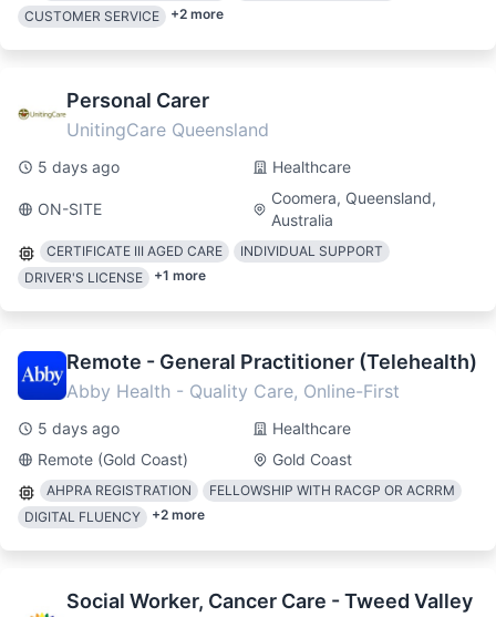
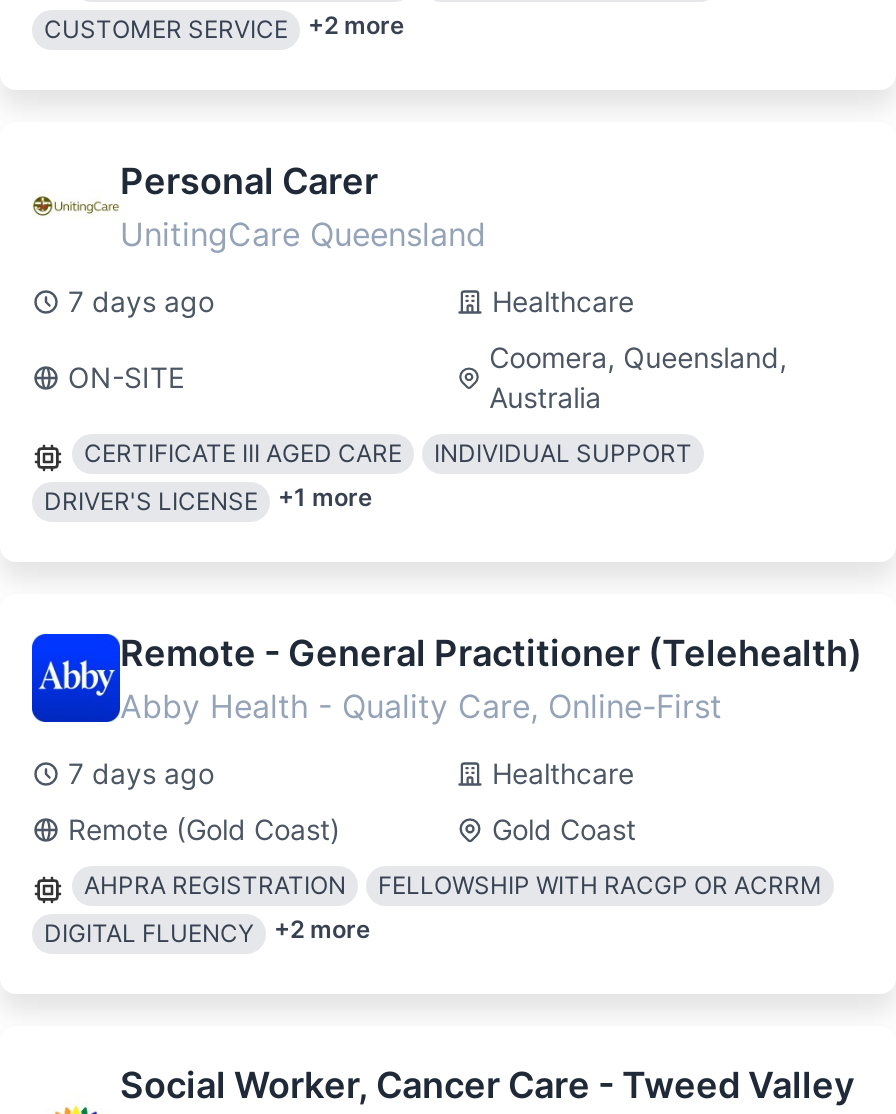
- 5 days ago
+ 7 days ago

- 5 days ago
+ 7 days ago
